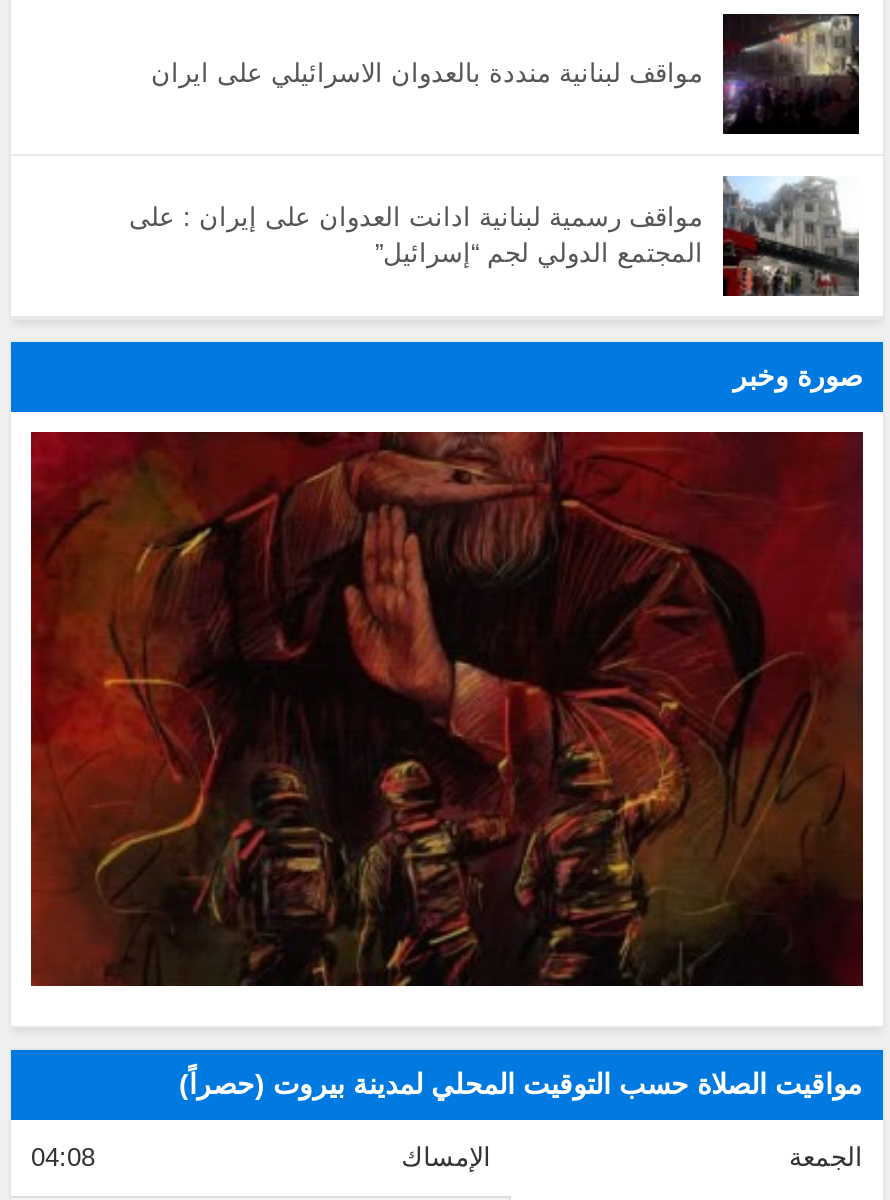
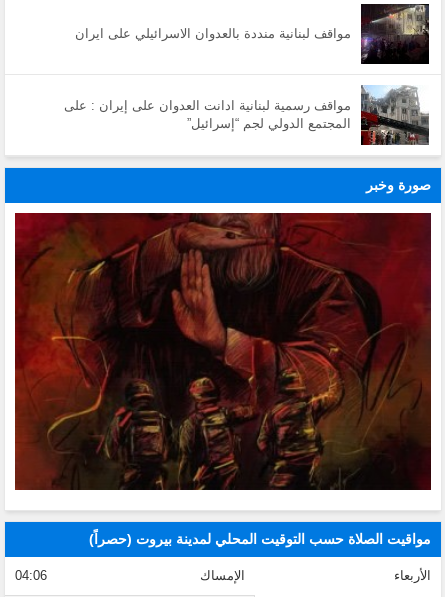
- 04:08
+ 04:06

- الجمعة
+ الأربعاء
